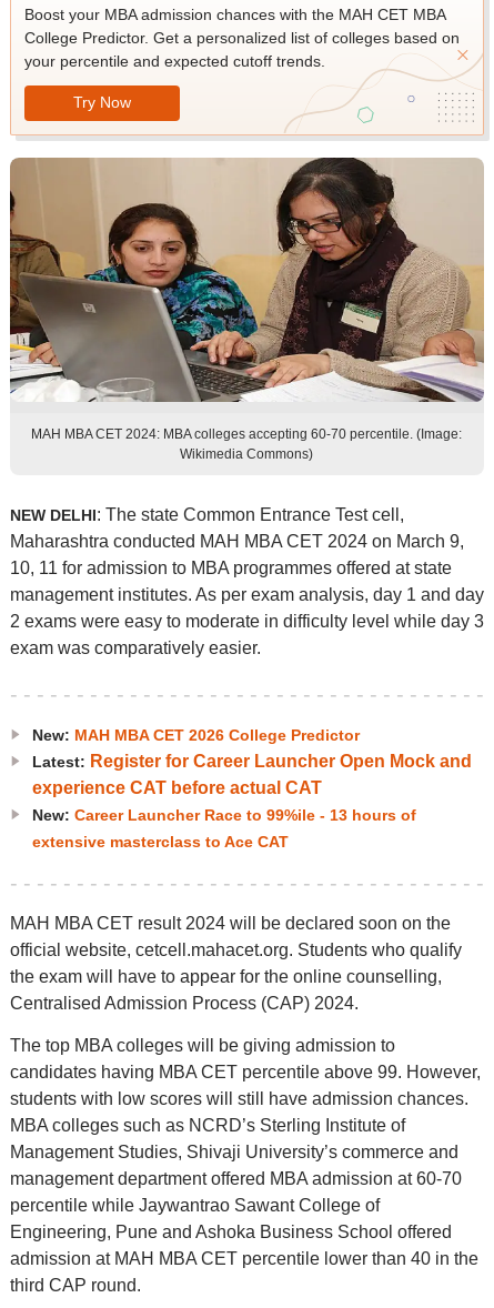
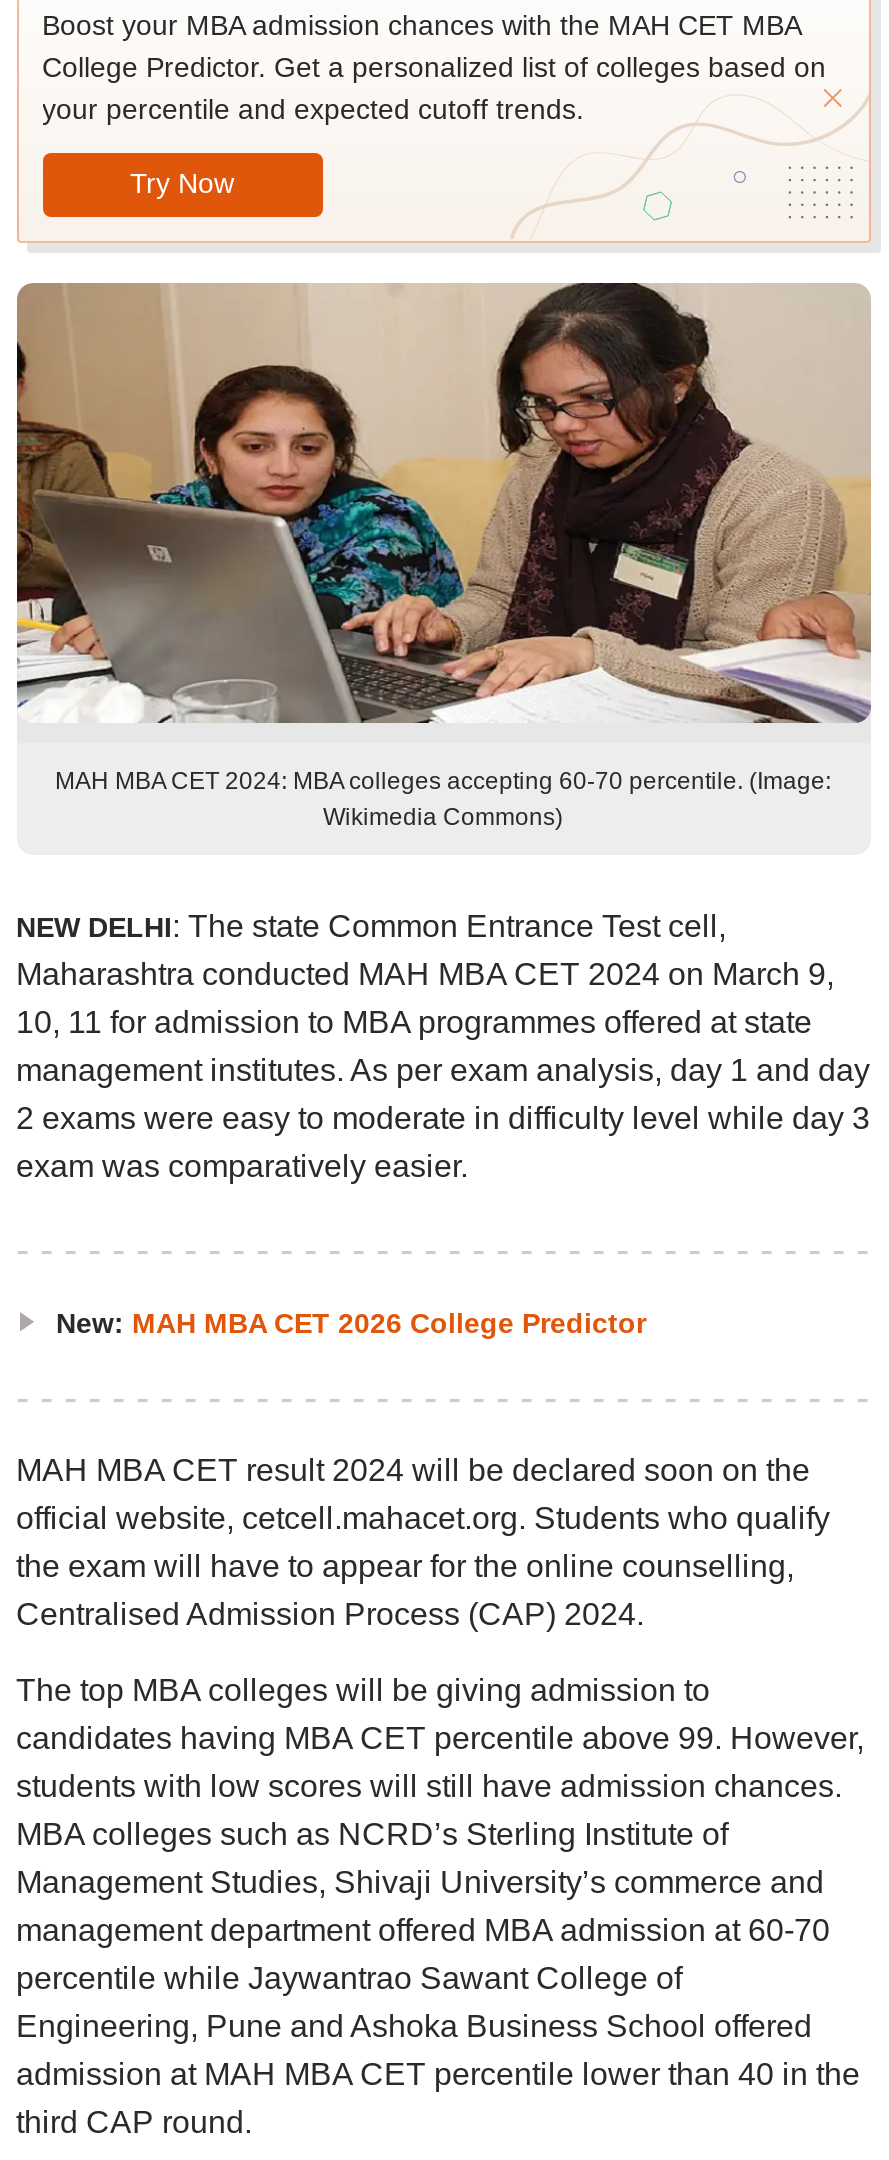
- Latest: Register for Career Launcher Open Mock and
- experience CAT before actual CAT
- New: Career Launcher Race to 99%ile - 13 hours of
- extensive masterclass to Ace CAT
